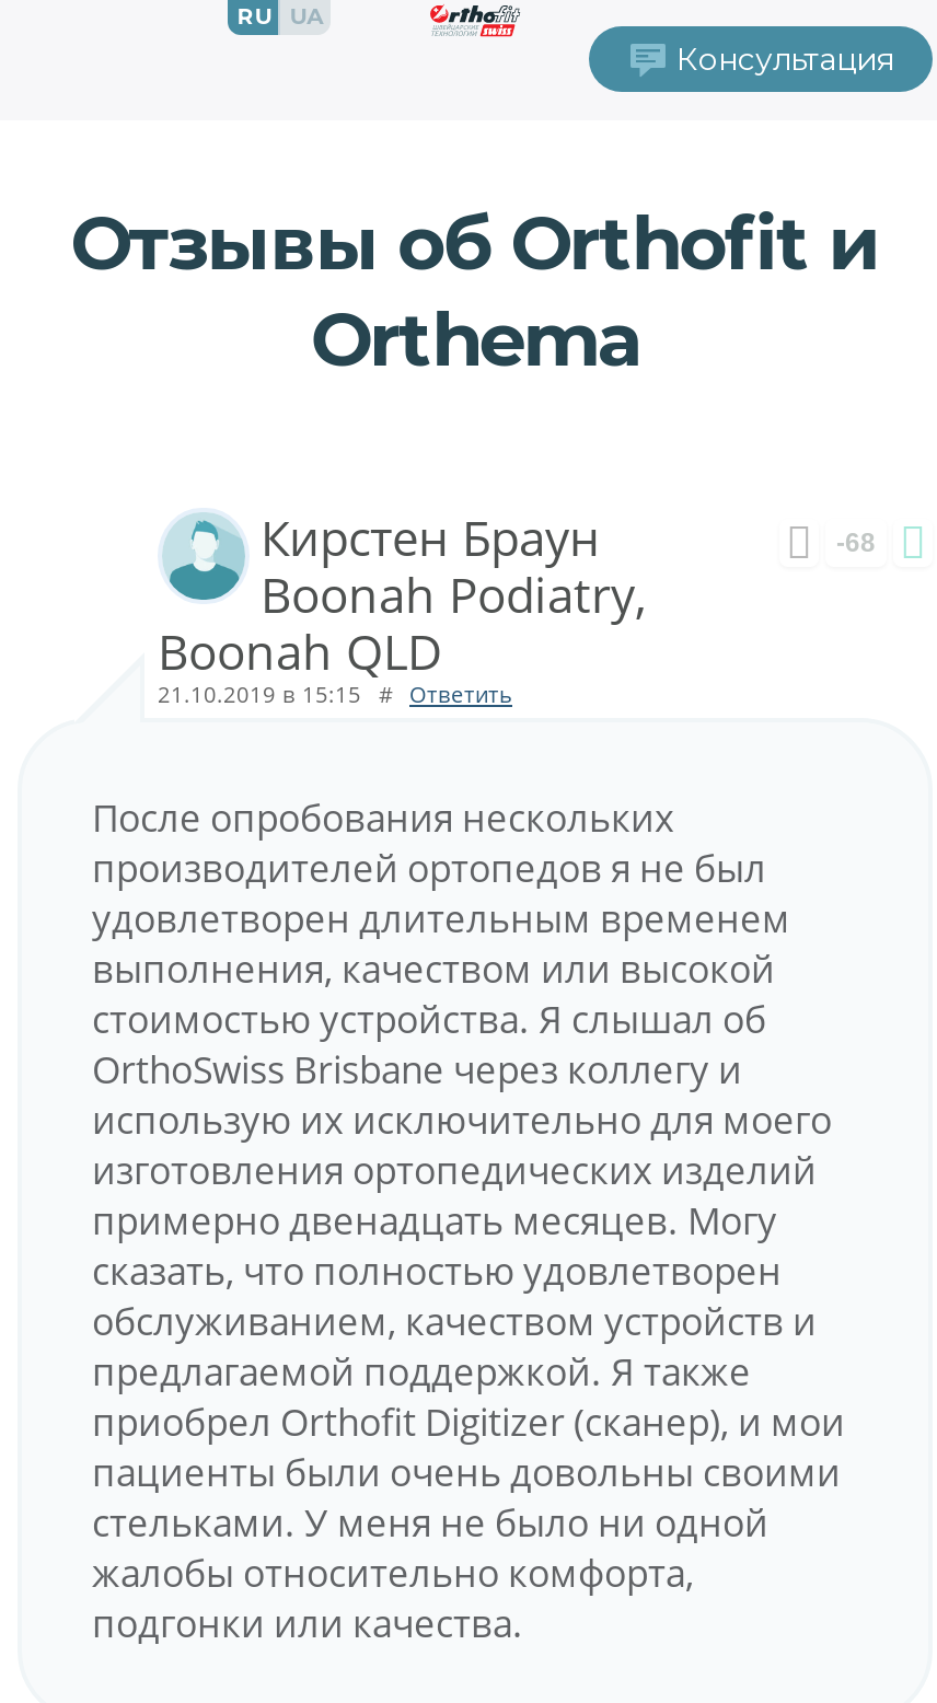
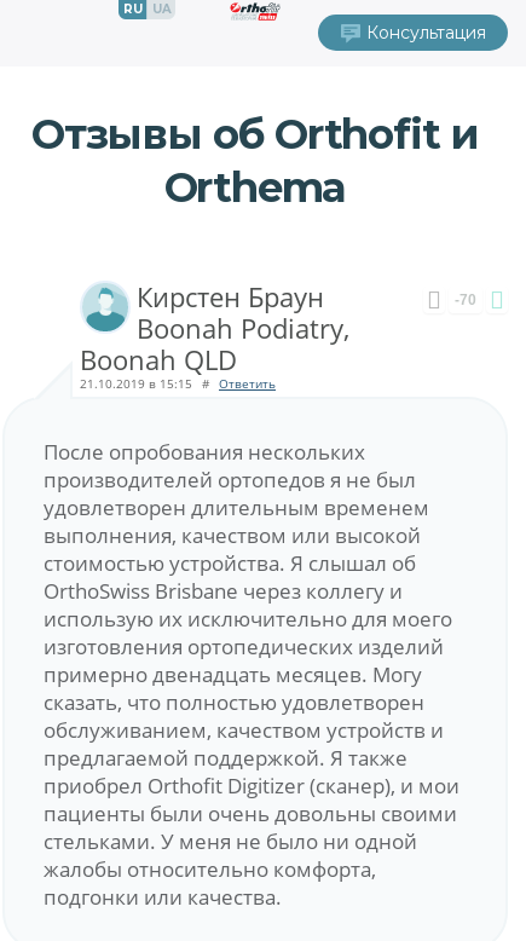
- -68
+ -70
